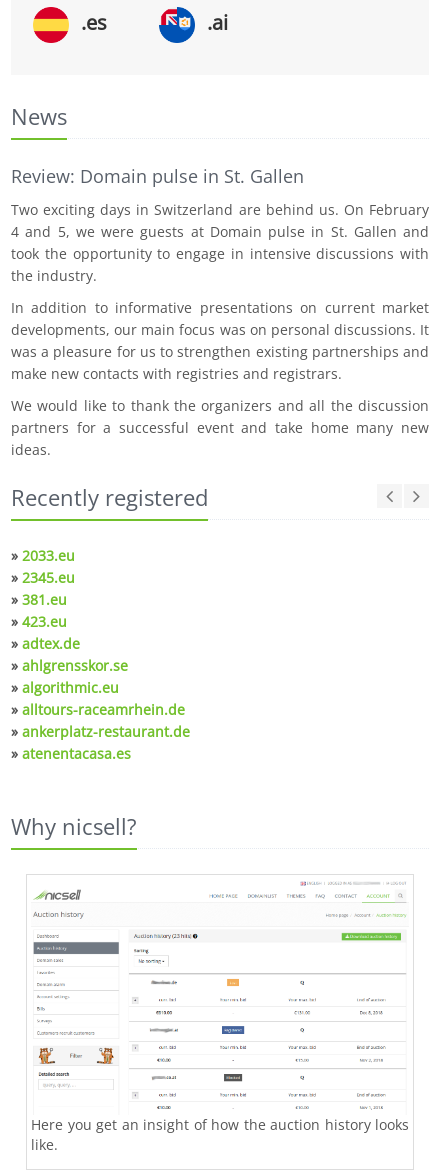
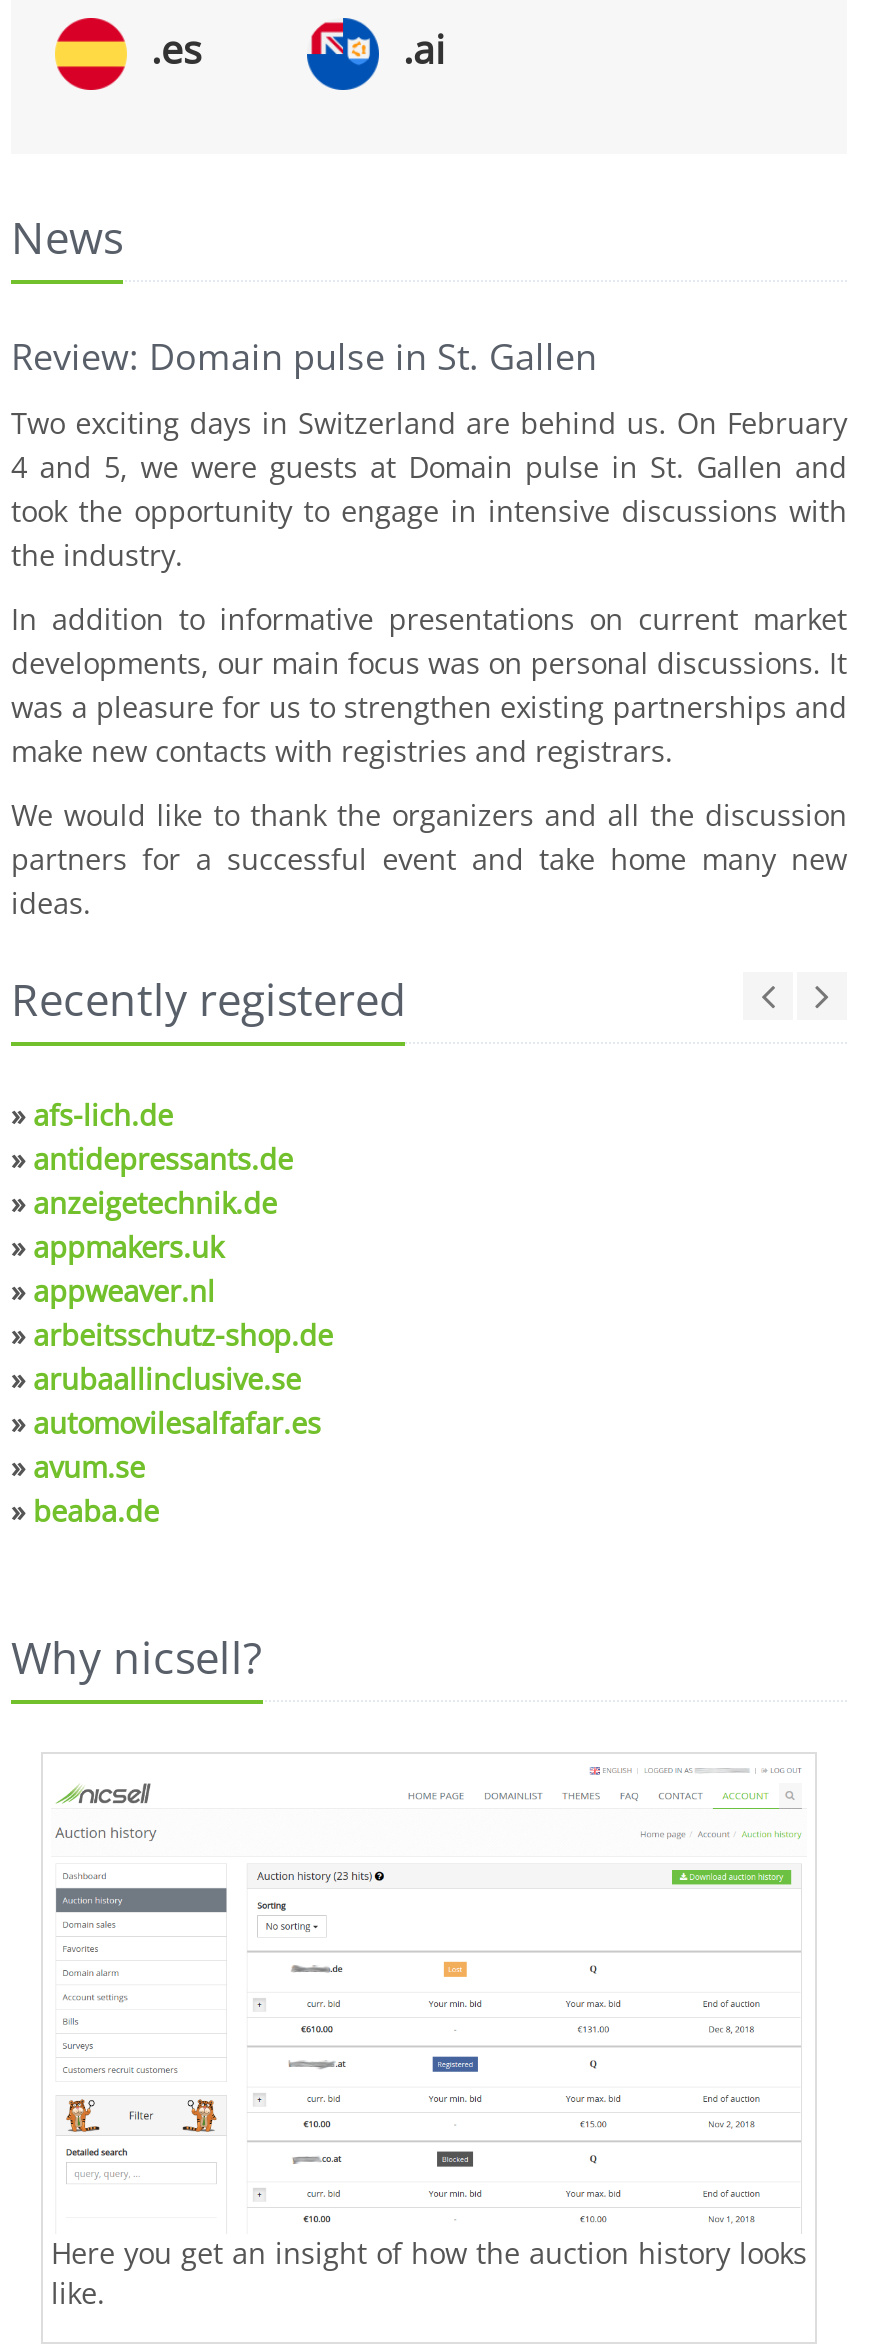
- » 2033.eu
- » 2345.eu
- » 381.eu
- » 423.eu
- » adtex.de
- » ahlgrensskor.se
- » algorithmic.eu
- » alltours-raceamrhein.de
- » ankerplatz-restaurant.de
- » atenentacasa.es
+ » afs-lich.de
+ » antidepressants.de
+ » anzeigetechnik.de
+ » appmakers.uk
+ » appweaver.nl
+ » arbeitsschutz-shop.de
+ » arubaallinclusive.se
+ » automovilesalfafar.es
+ » avum.se
+ » beaba.de
